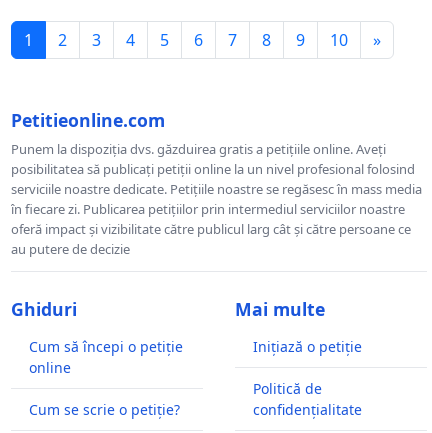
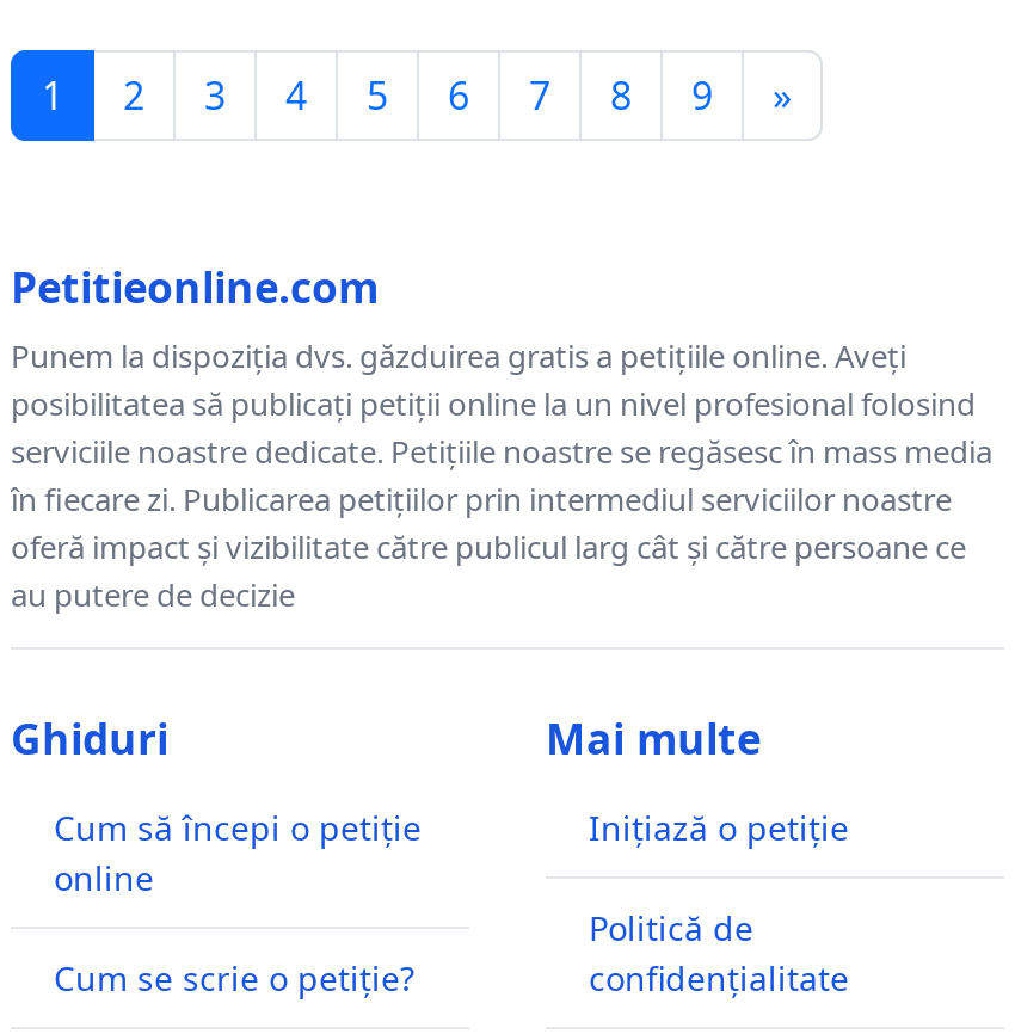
- 10
